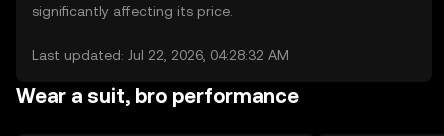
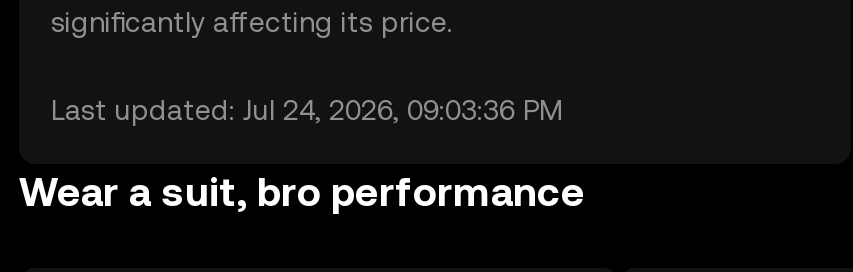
- Last updated: Jul 22, 2026, 04:28:32 AM
+ Last updated: Jul 24, 2026, 09:03:36 PM
